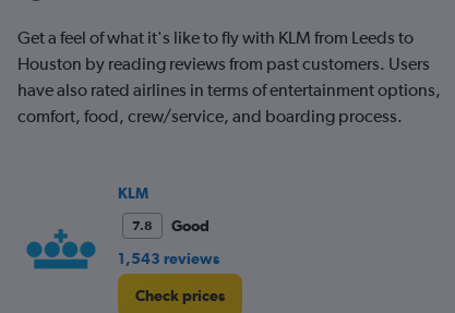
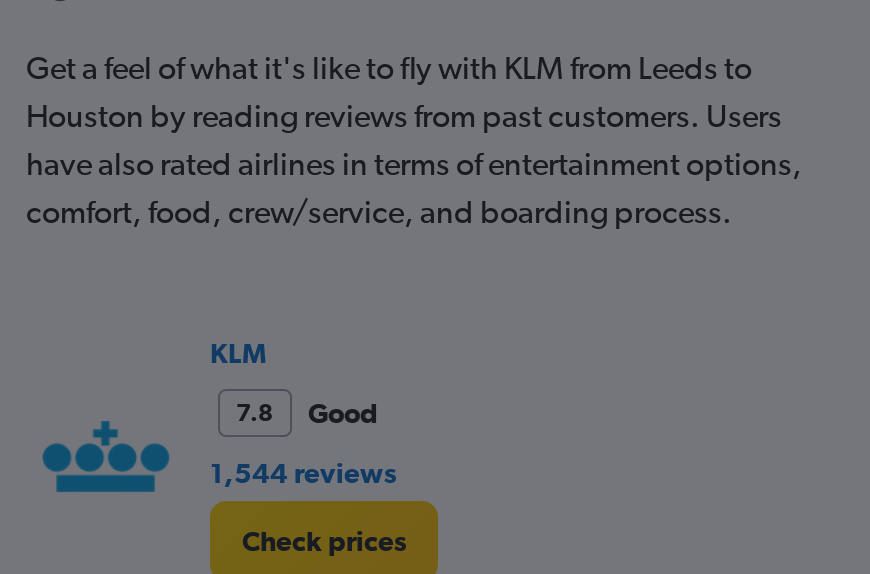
- 1,543 reviews
+ 1,544 reviews
